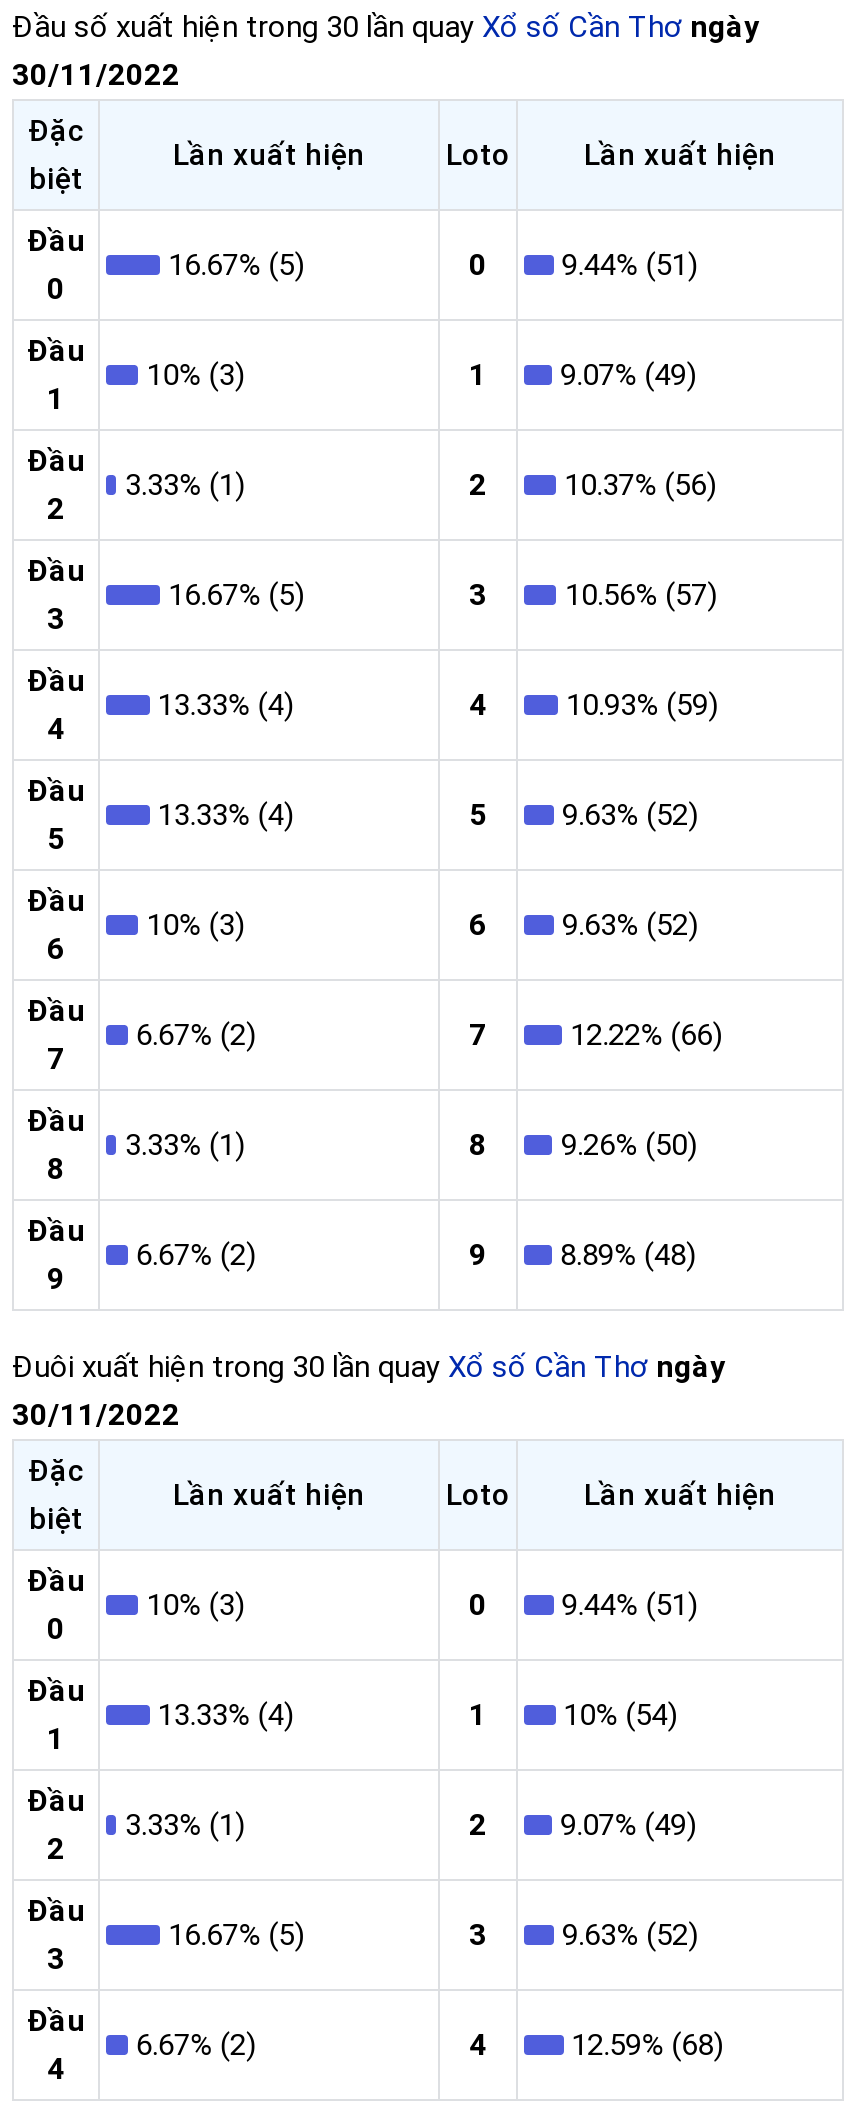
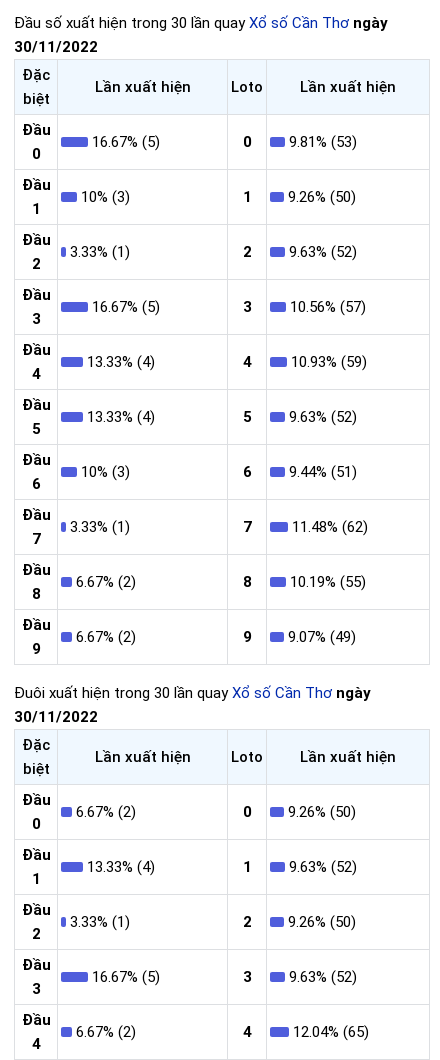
- 0 9.44% (51)
+ 0 9.81% (53)

- 1 9.07% (49)
+ 1 9.26% (50)

- 2 10.37% (56)
+ 2 9.63% (52)

- 6 9.63% (52)
+ 6 9.44% (51)

- 6.67% (2)
+ 3.33% (1)

- 12.22% (66)
+ 11.48% (62)

- 3.33% (1)
+ 6.67% (2)

- 8 9.26% (50)
+ 8 10.19% (55)

- 9 8.89% (48)
+ 9 9.07% (49)

- 10% (3)
+ 6.67% (2)

- 0 9.44% (51)
+ 0 9.26% (50)

- 1 10% (54)
+ 1 9.63% (52)

- 2 9.07% (49)
+ 2 9.26% (50)

- 12.59% (68)
+ 12.04% (65)
